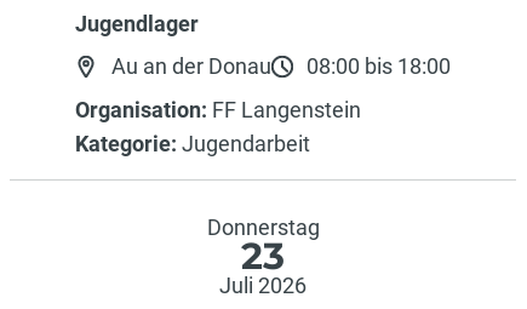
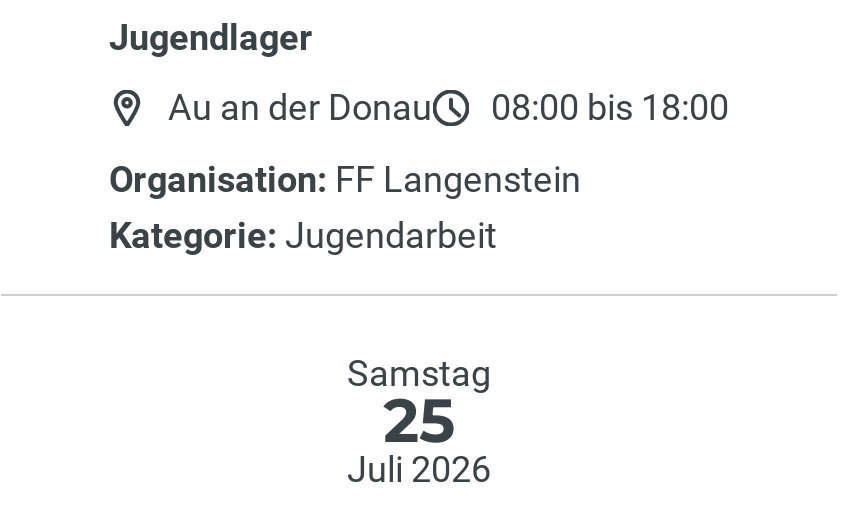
- Donnerstag
- 23
+ Samstag
+ 25
